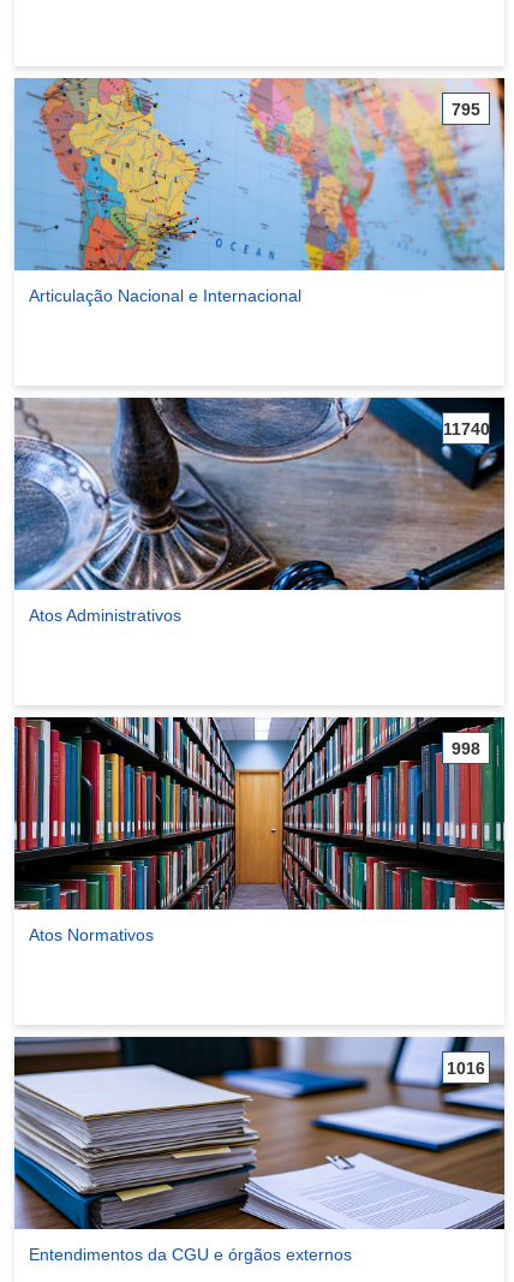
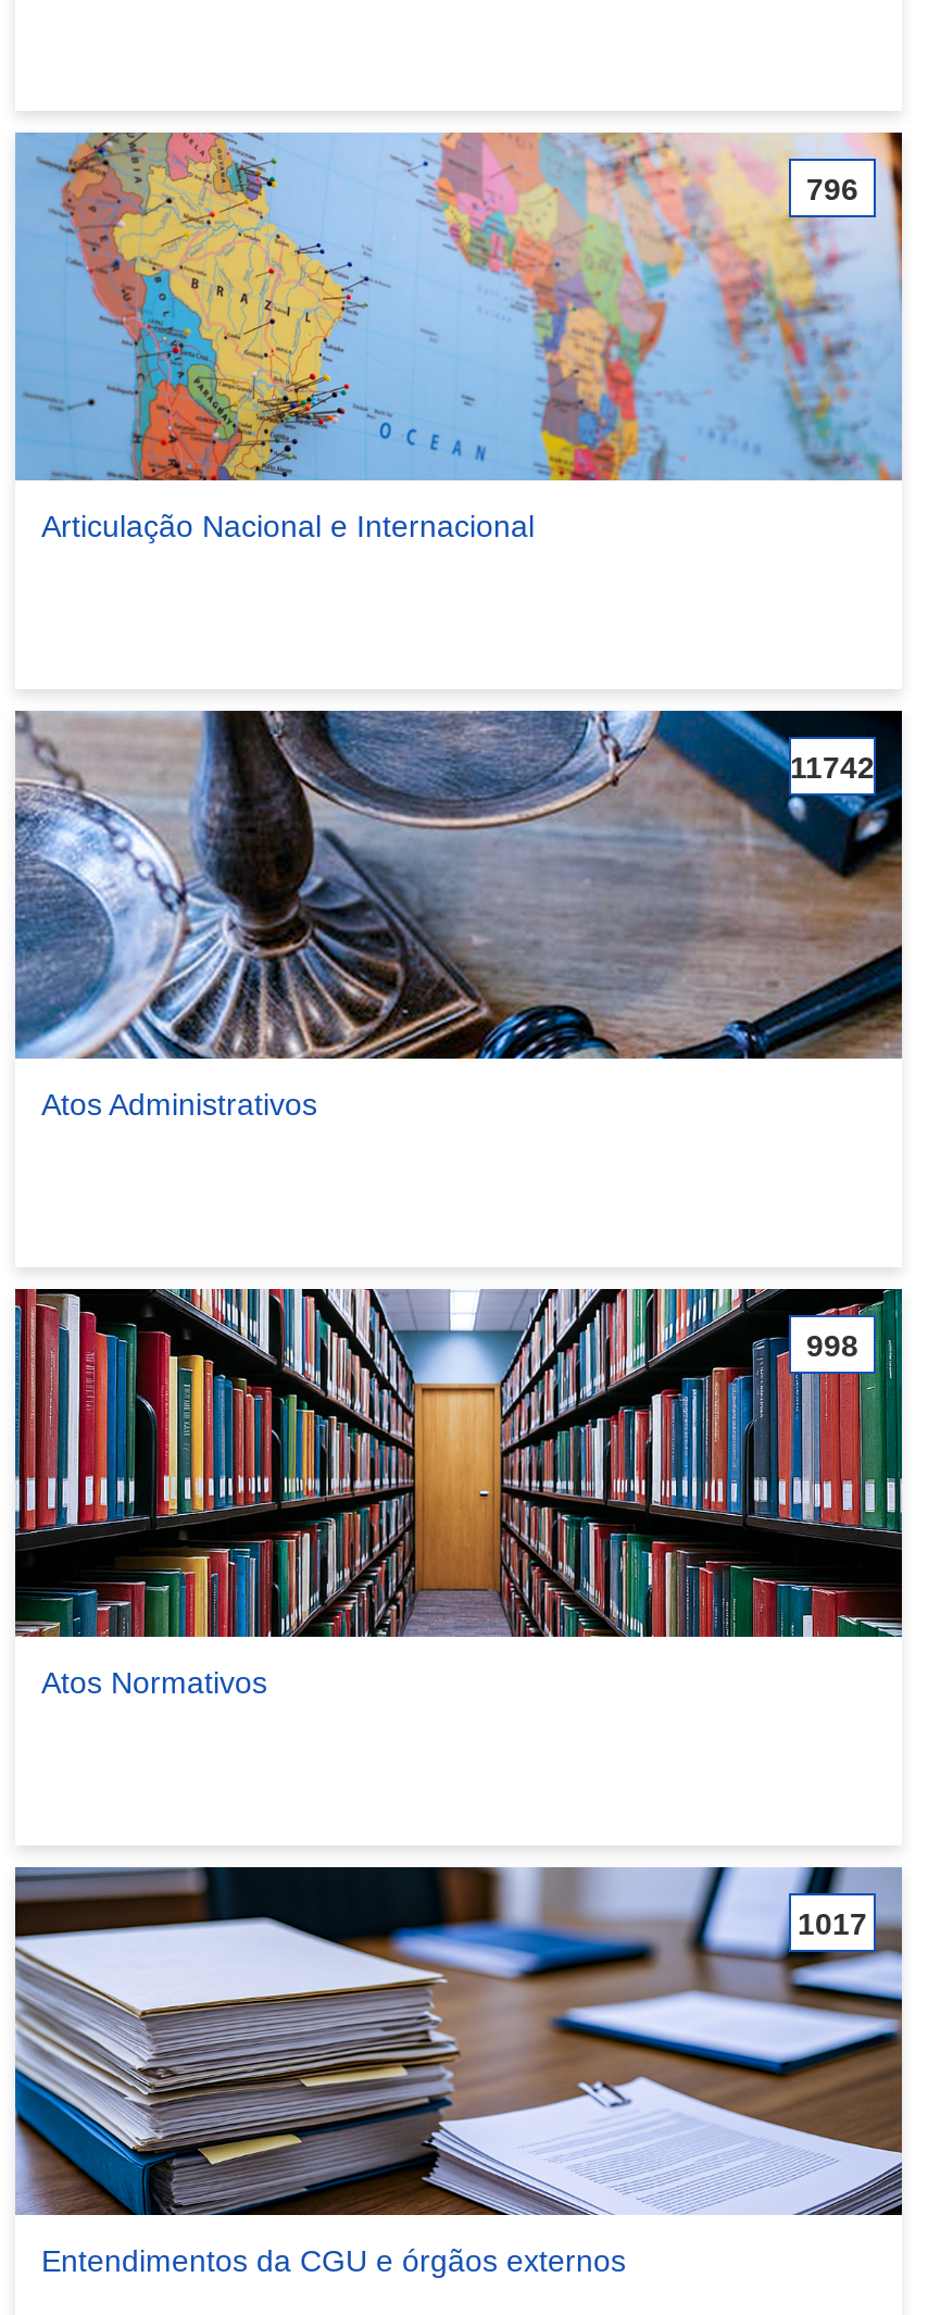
- 795
+ 796

- 11740
+ 11742

- 1016
+ 1017
